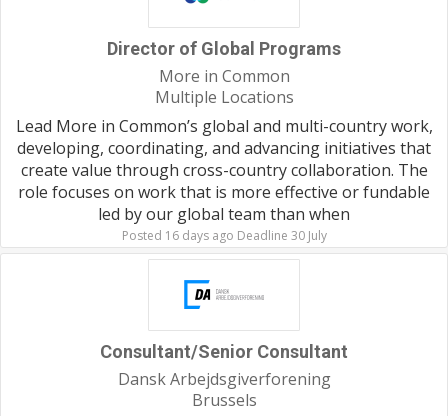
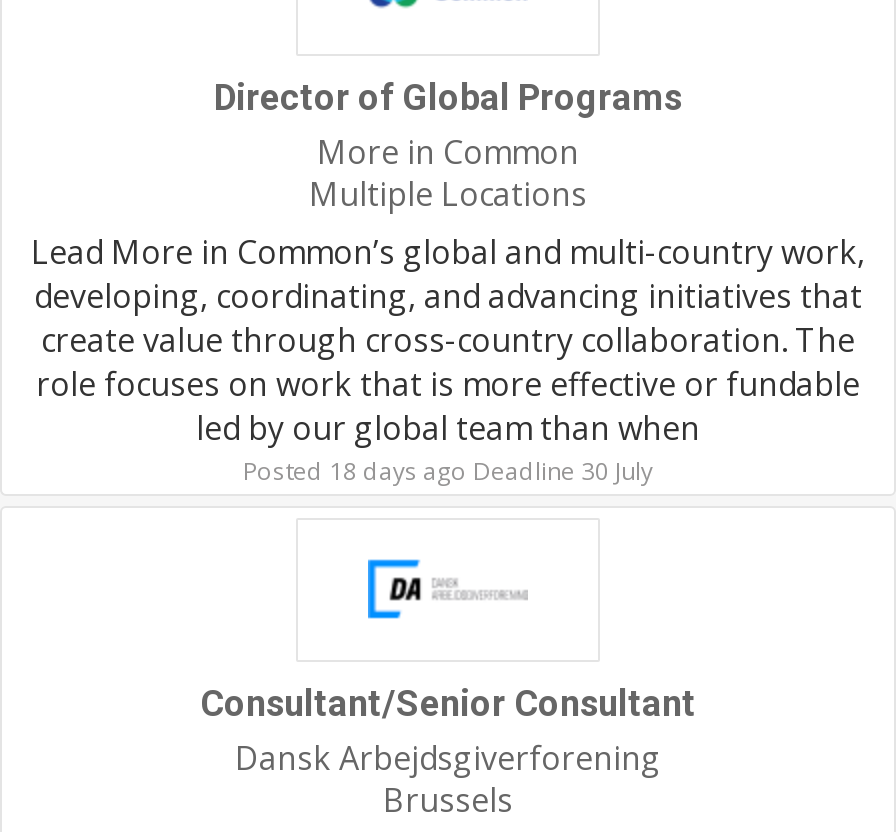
- Posted 16 days ago Deadline 30 July
+ Posted 18 days ago Deadline 30 July
